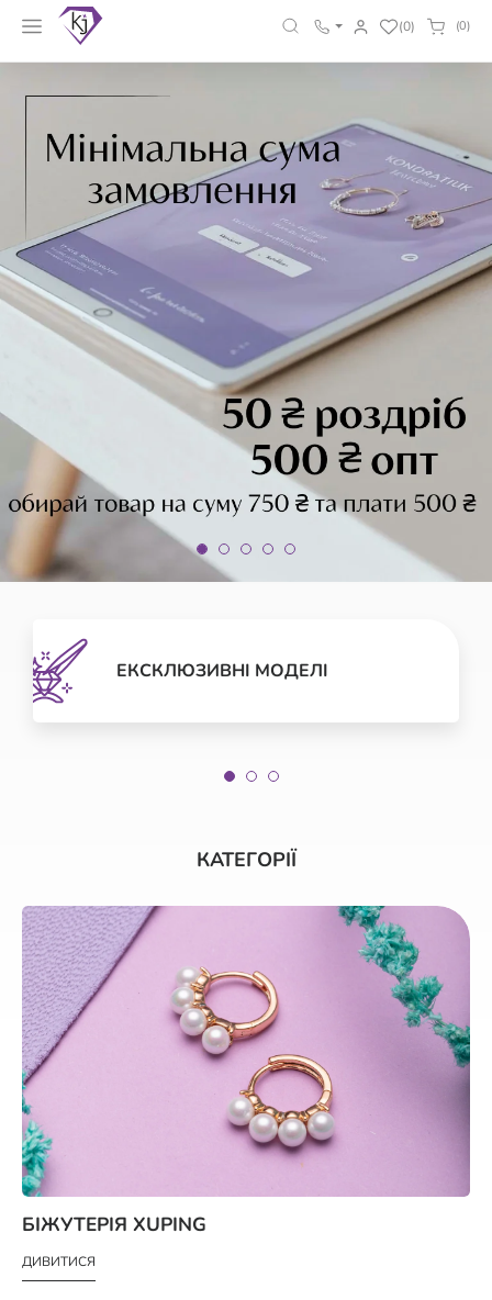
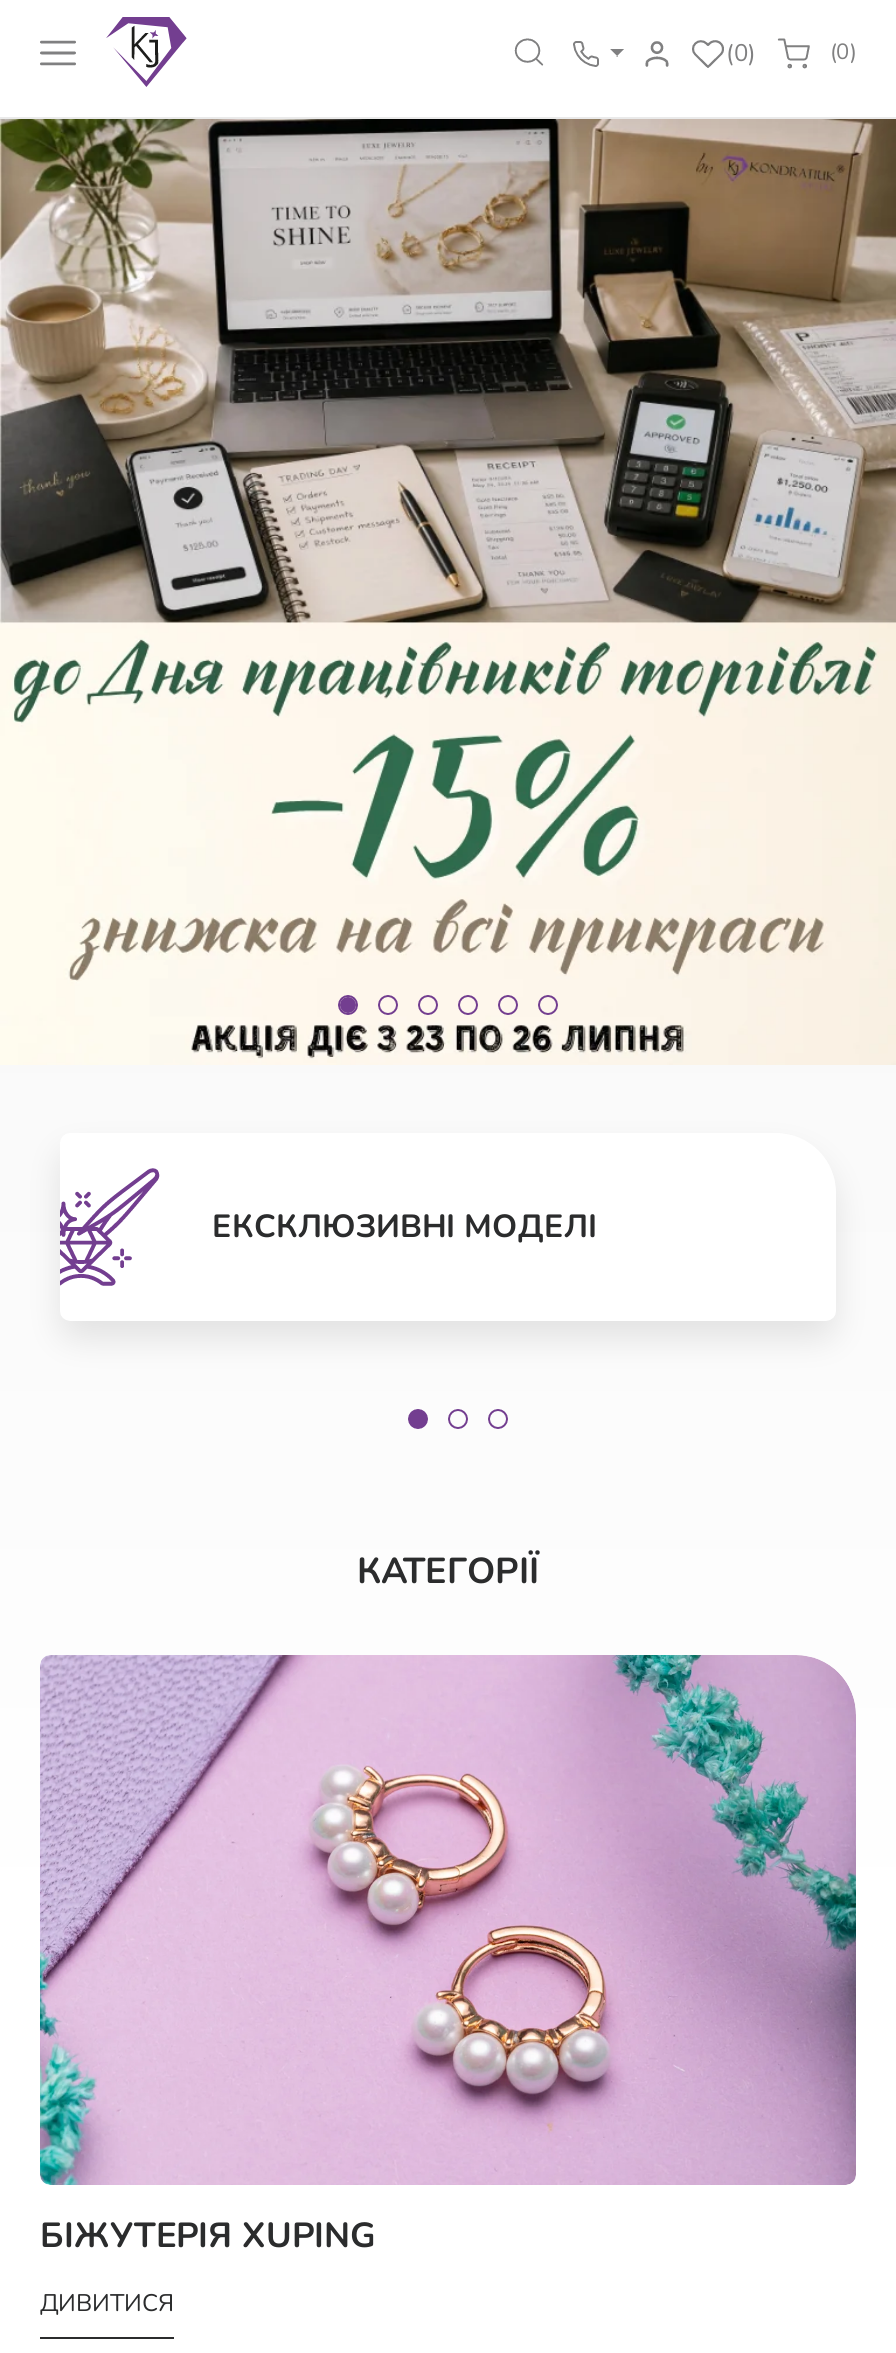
- [image]
+ [image]
